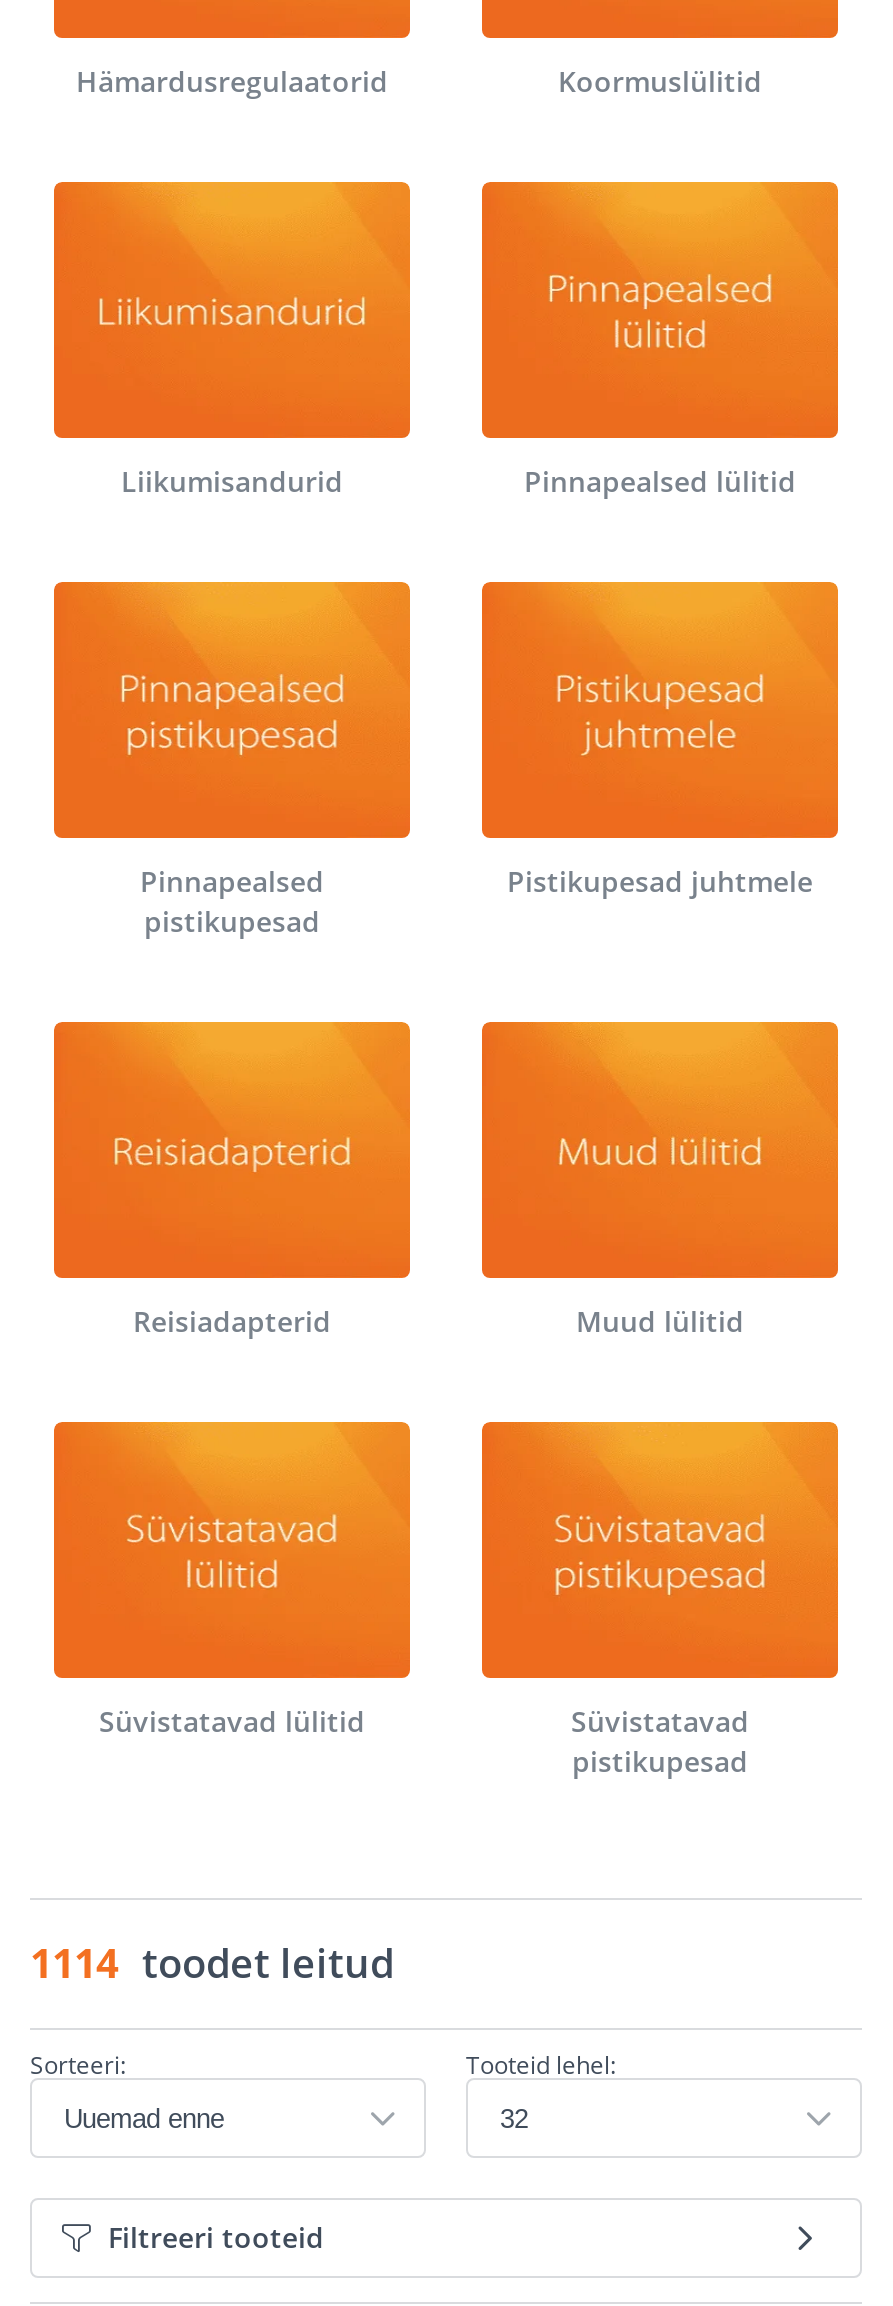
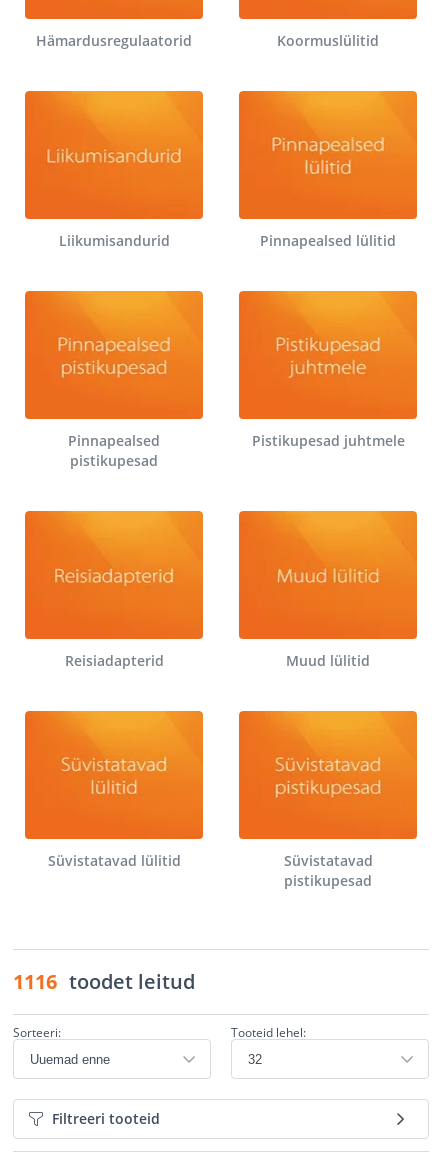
- 1114 toodet leitud
+ 1116 toodet leitud
